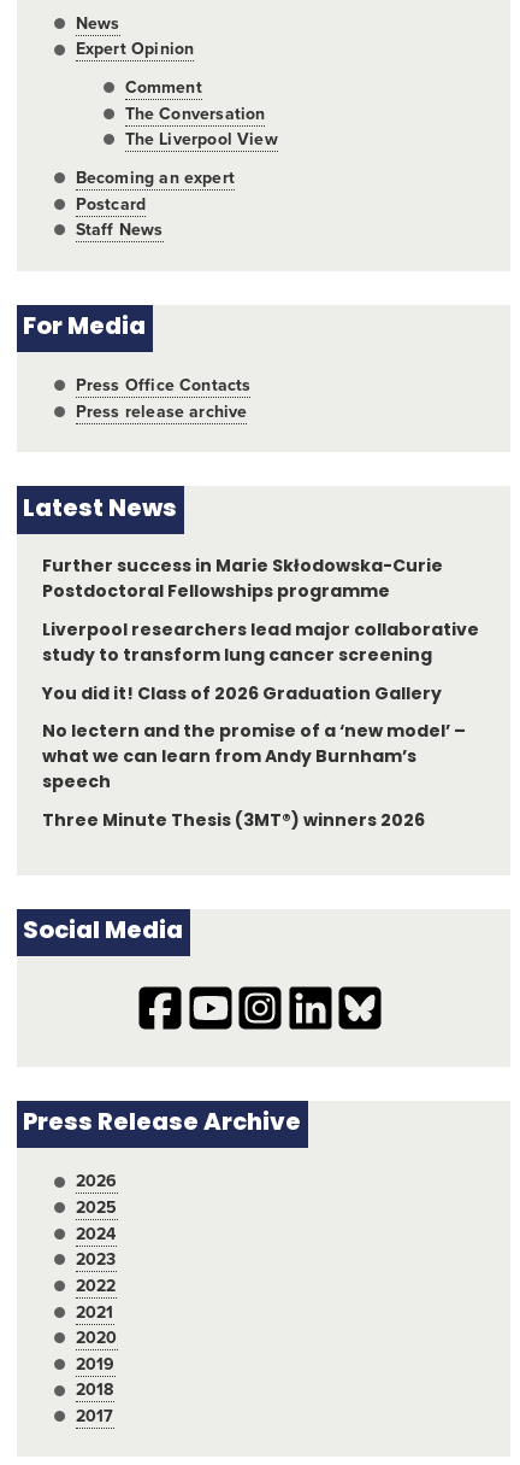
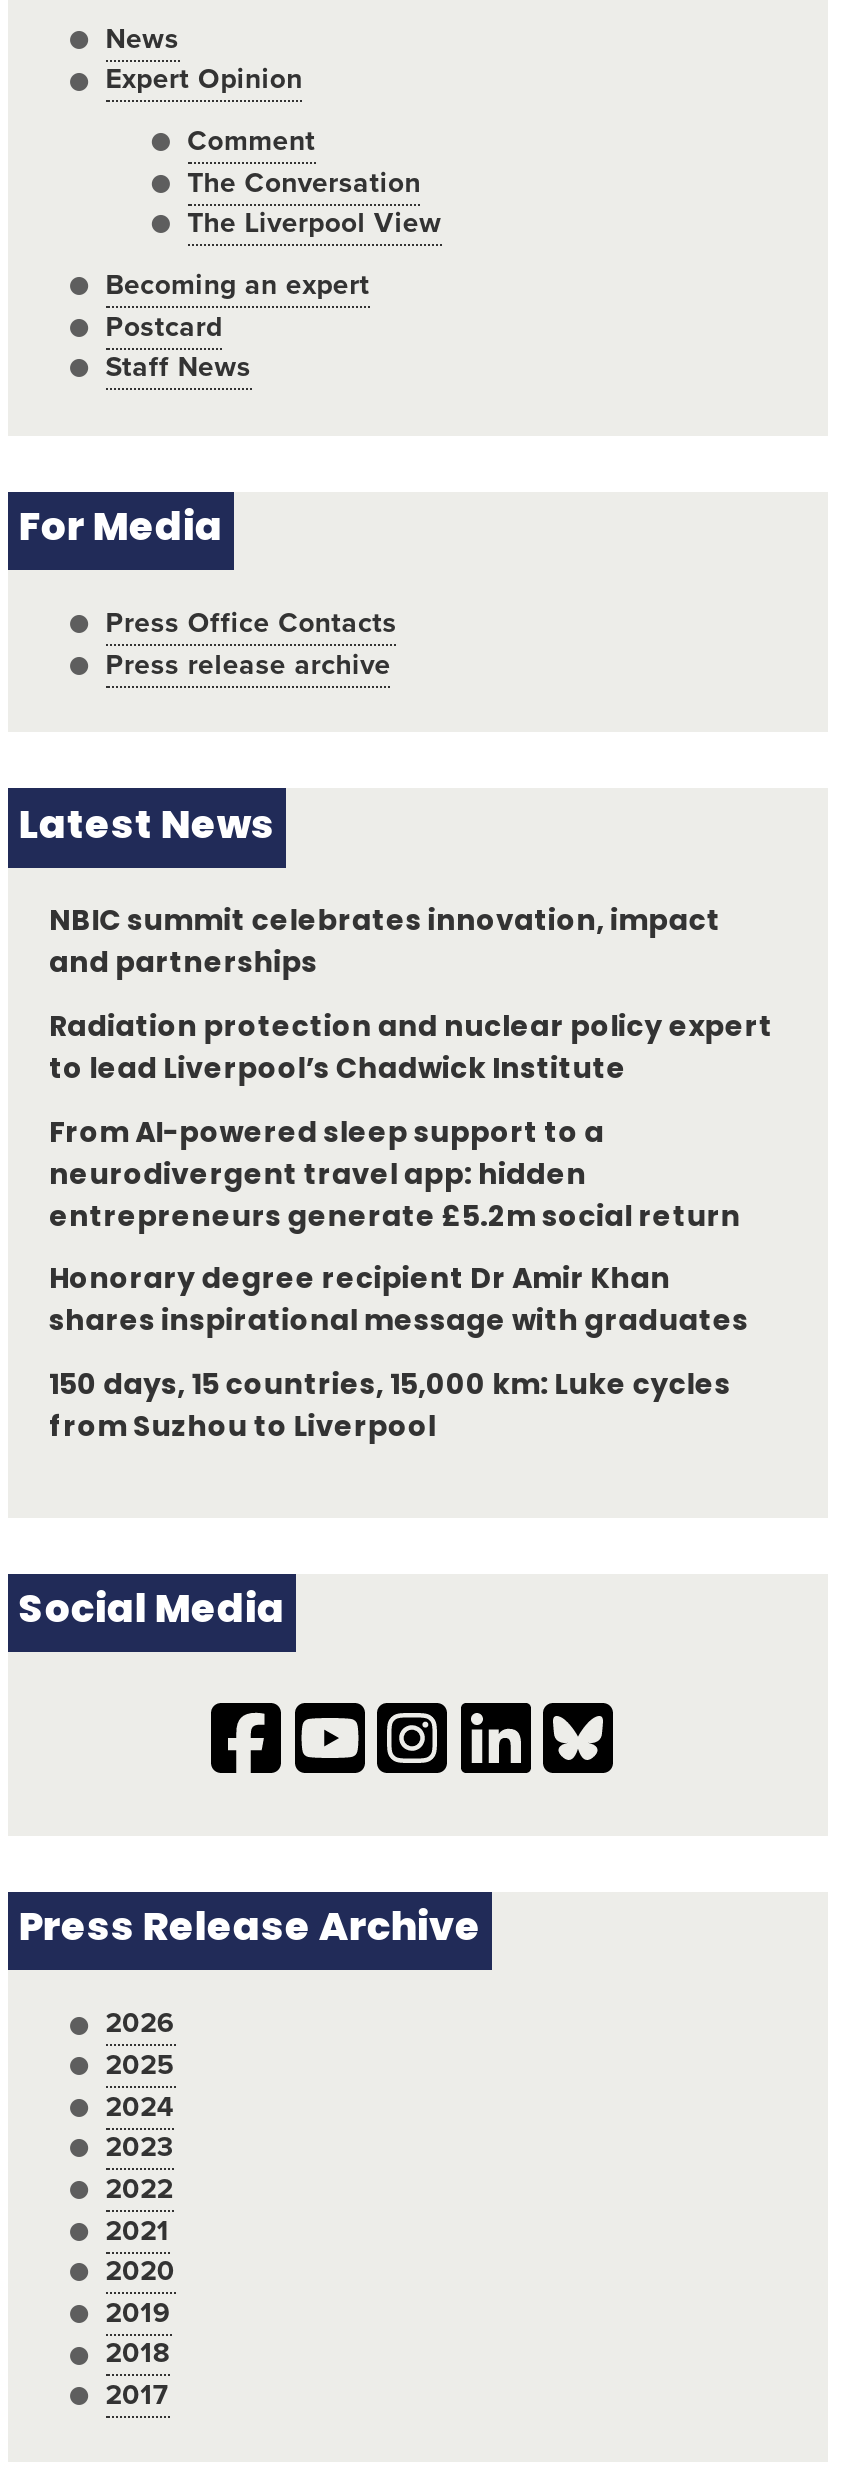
- Further success in Marie Skłodowska-Curie
- Postdoctoral Fellowships programme
+ NBIC summit celebrates innovation, impact
+ and partnerships

- Liverpool researchers lead major collaborative
- study to transform lung cancer screening
+ Radiation protection and nuclear policy expert
+ to lead Liverpool’s Chadwick Institute

- You did it! Class of 2026 Graduation Gallery
+ From AI-powered sleep support to a
+ neurodivergent travel app: hidden
+ entrepreneurs generate £5.2m social return

- No lectern and the promise of a ‘new model’ –
- what we can learn from Andy Burnham’s
- speech
+ Honorary degree recipient Dr Amir Khan
+ shares inspirational message with graduates

- Three Minute Thesis (3MT®) winners 2026
+ 150 days, 15 countries, 15,000 km: Luke cycles
+ from Suzhou to Liverpool
